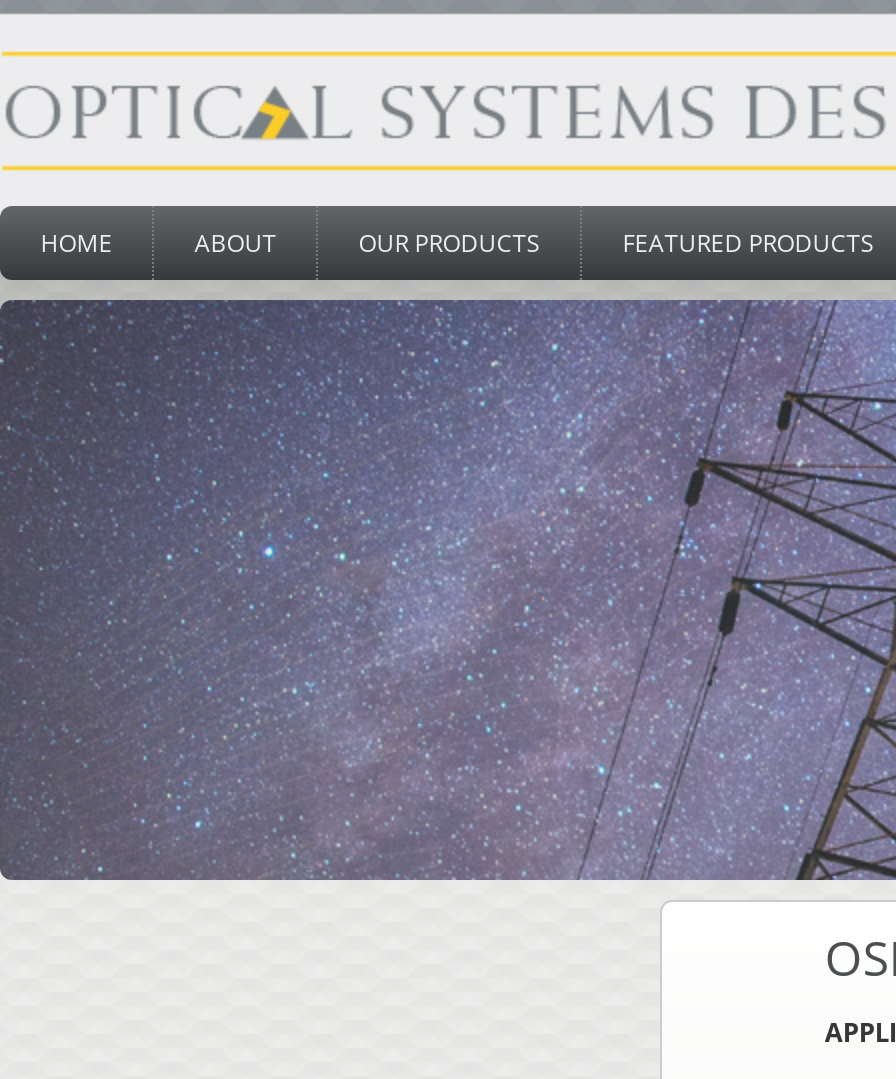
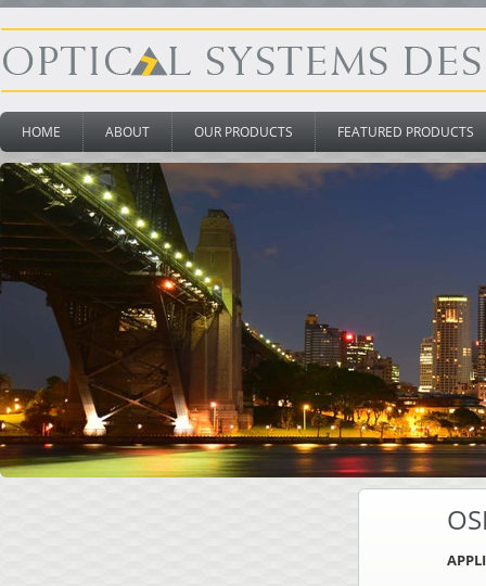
- [image]
+ [image]
